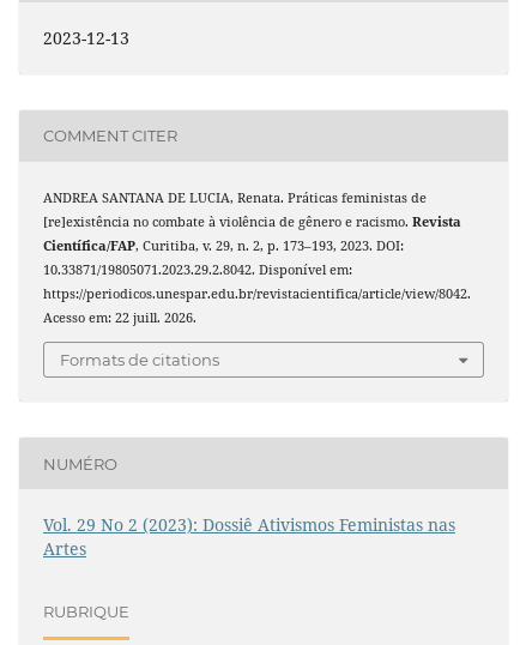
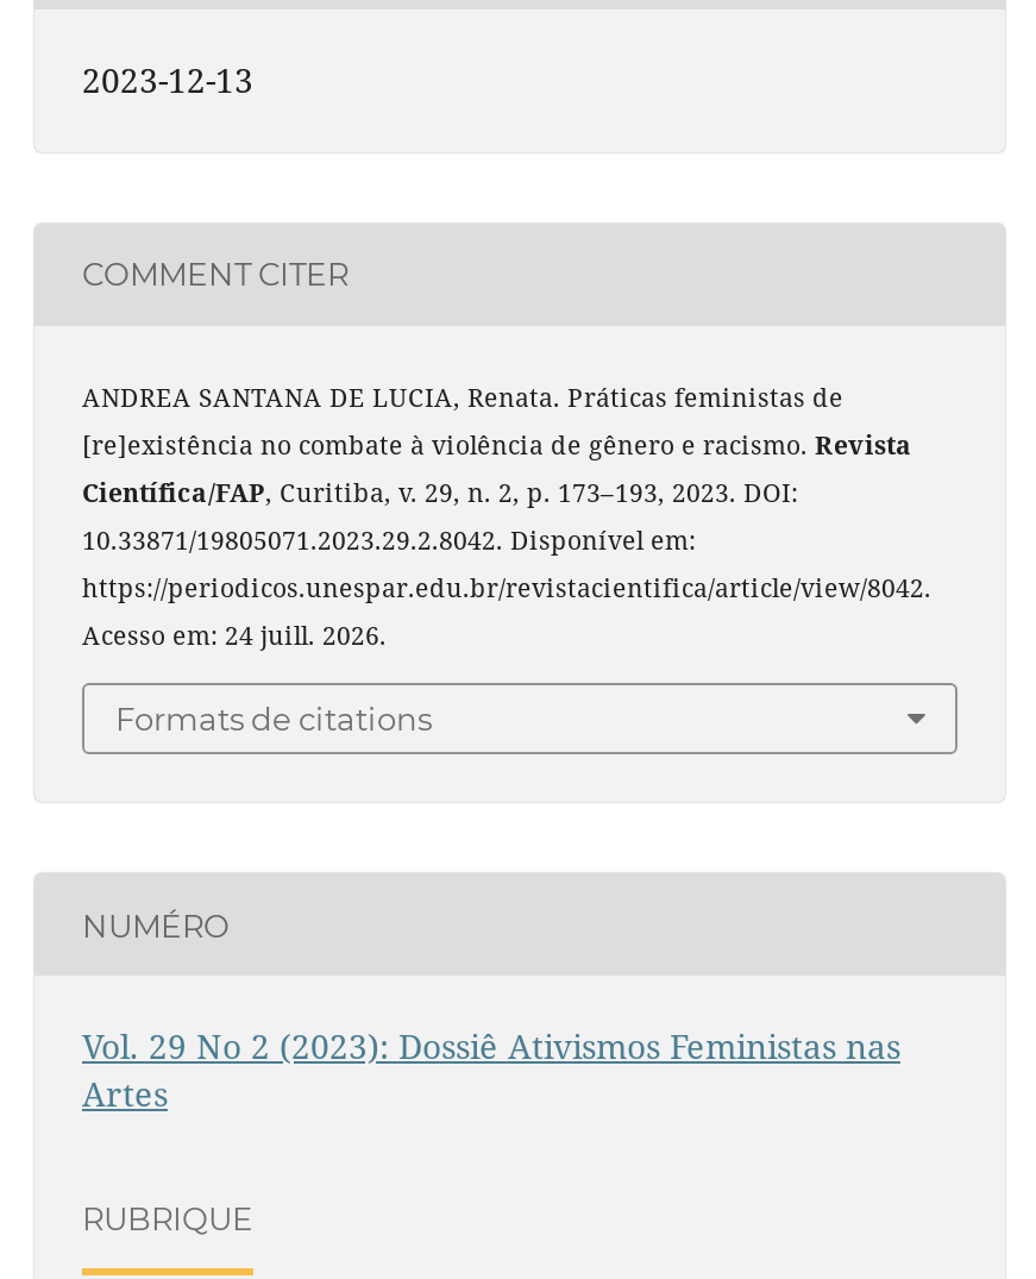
- Acesso em: 22 juill. 2026.
+ Acesso em: 24 juill. 2026.
